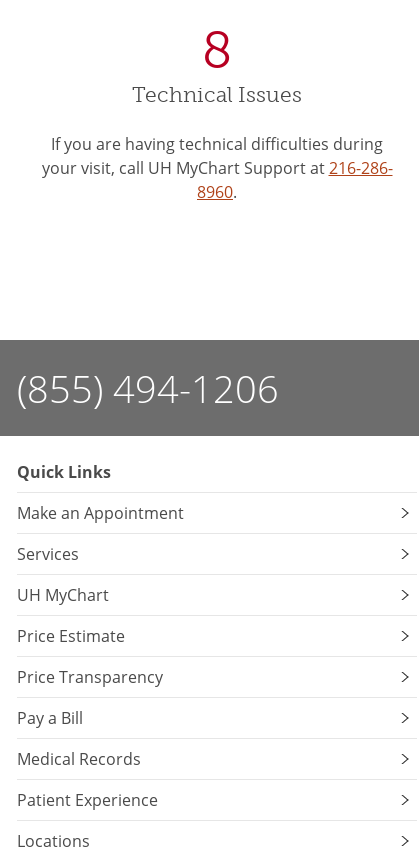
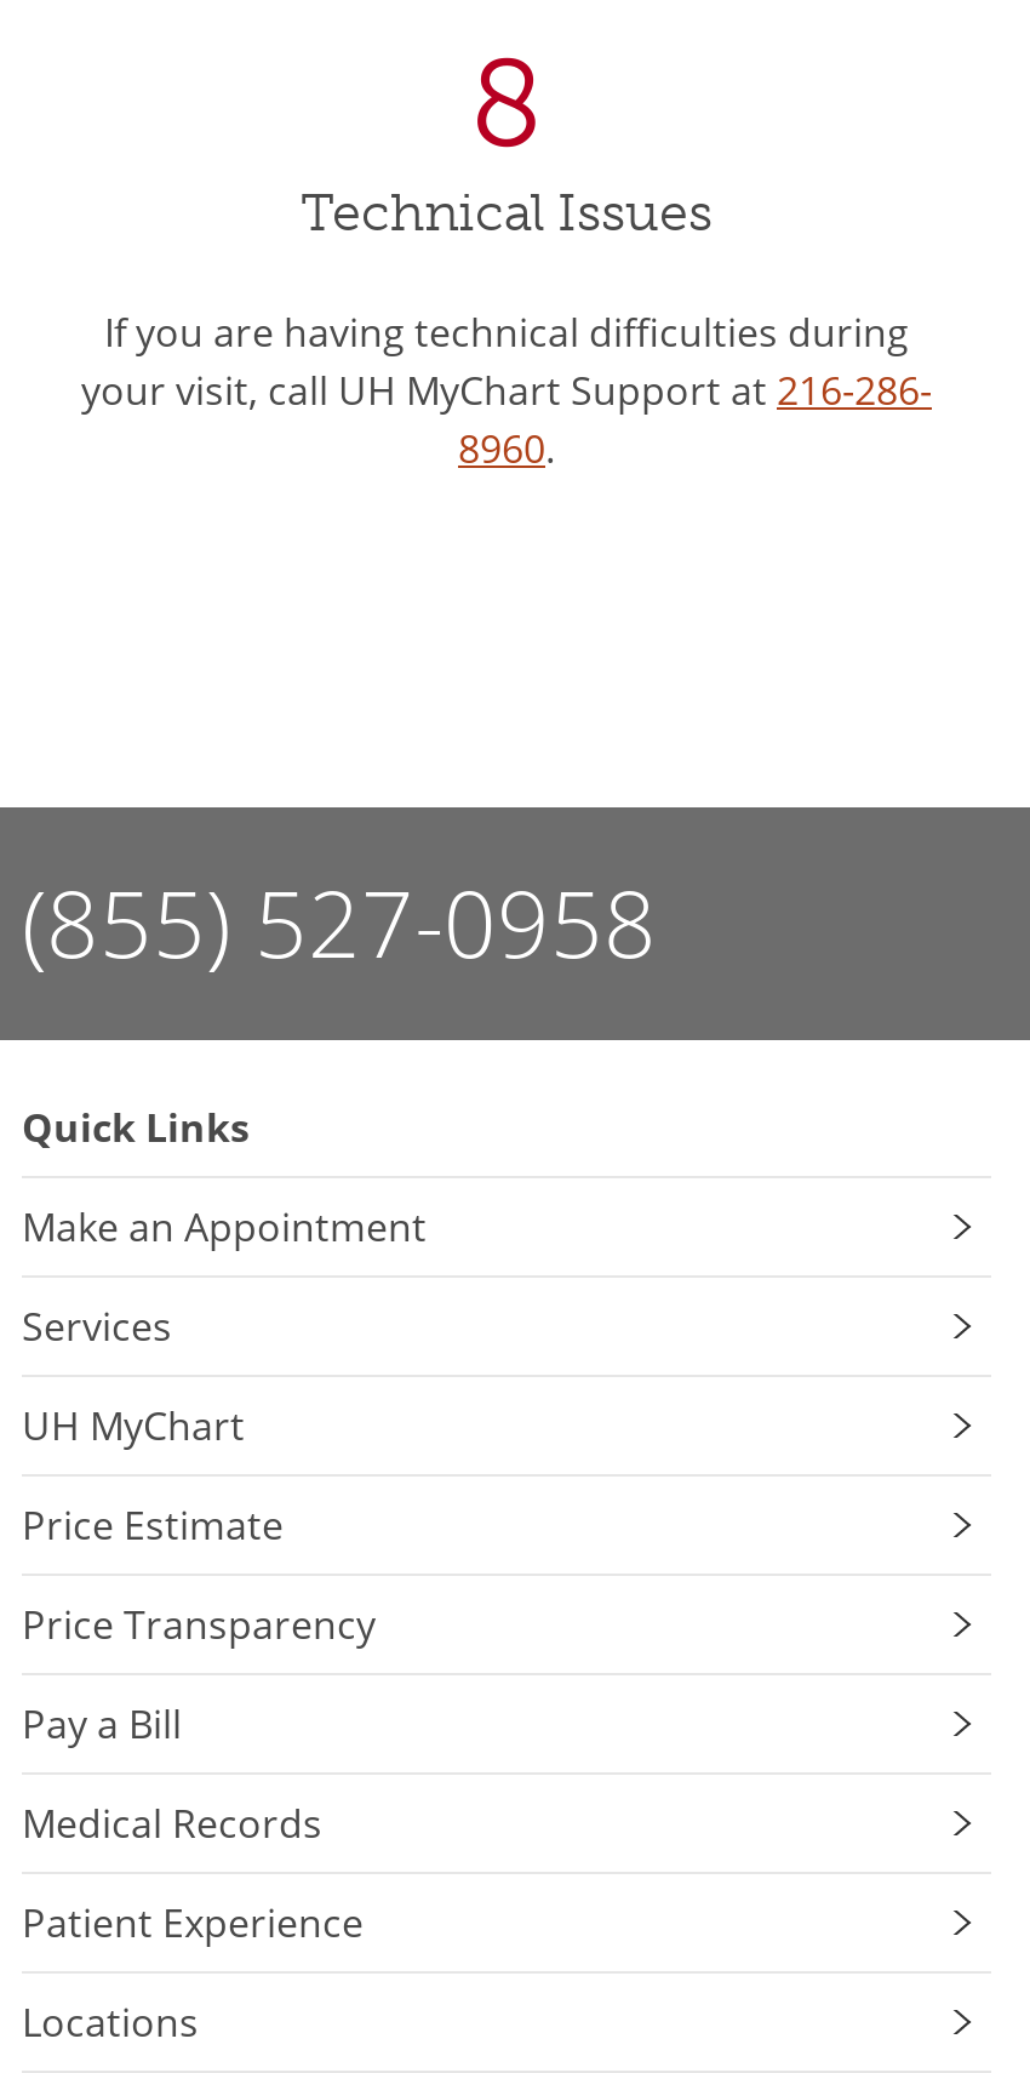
- (855) 494-1206
+ (855) 527-0958
